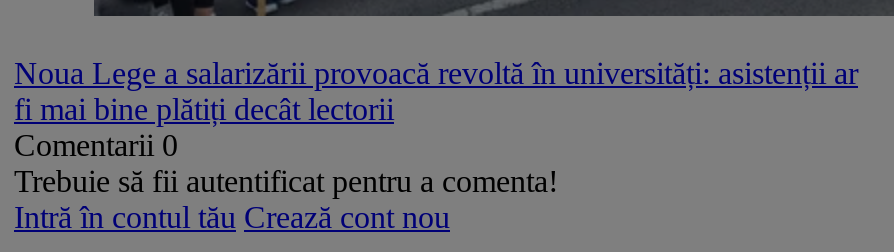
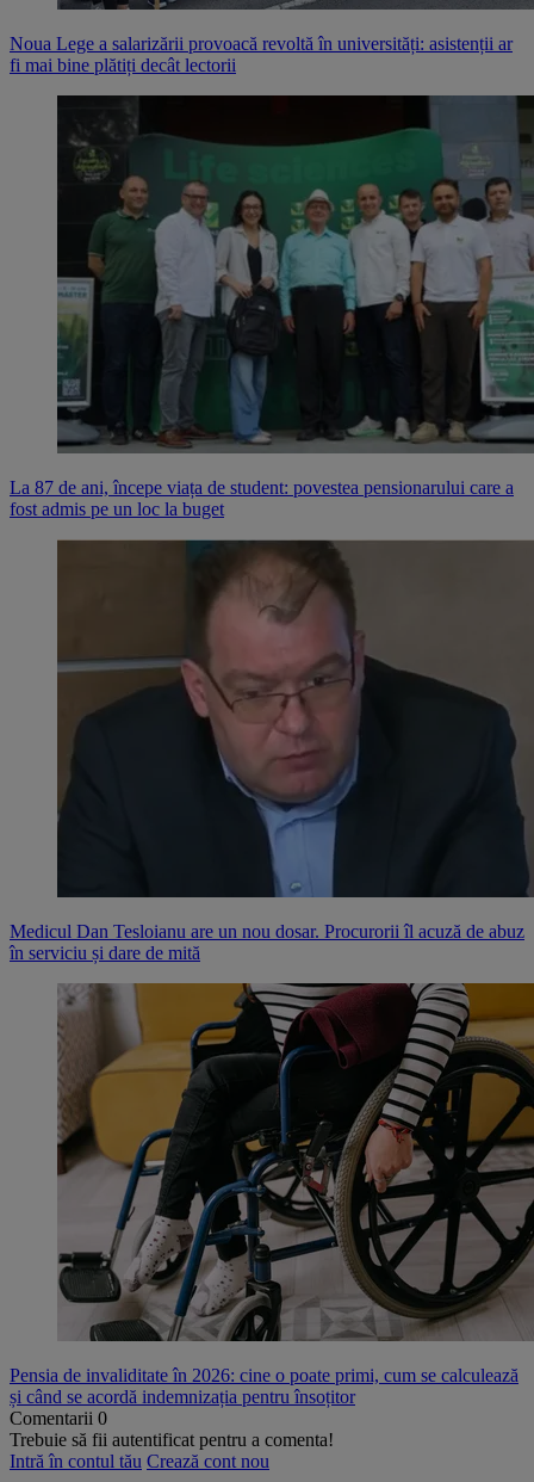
+ [image]
+ La 87 de ani, începe viața de student: povestea pensionarului care a
+ fost admis pe un loc la buget

+ [image]
+ Medicul Dan Tesloianu are un nou dosar. Procurorii îl acuză de abuz
+ în serviciu și dare de mită

+ [image]
+ Pensia de invaliditate în 2026: cine o poate primi, cum se calculează
+ și când se acordă indemnizația pentru însoțitor
